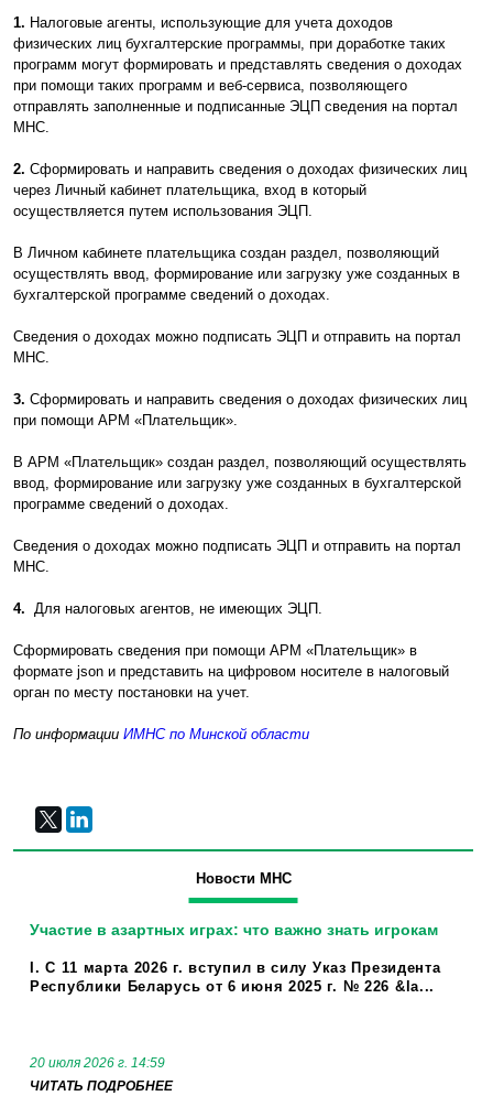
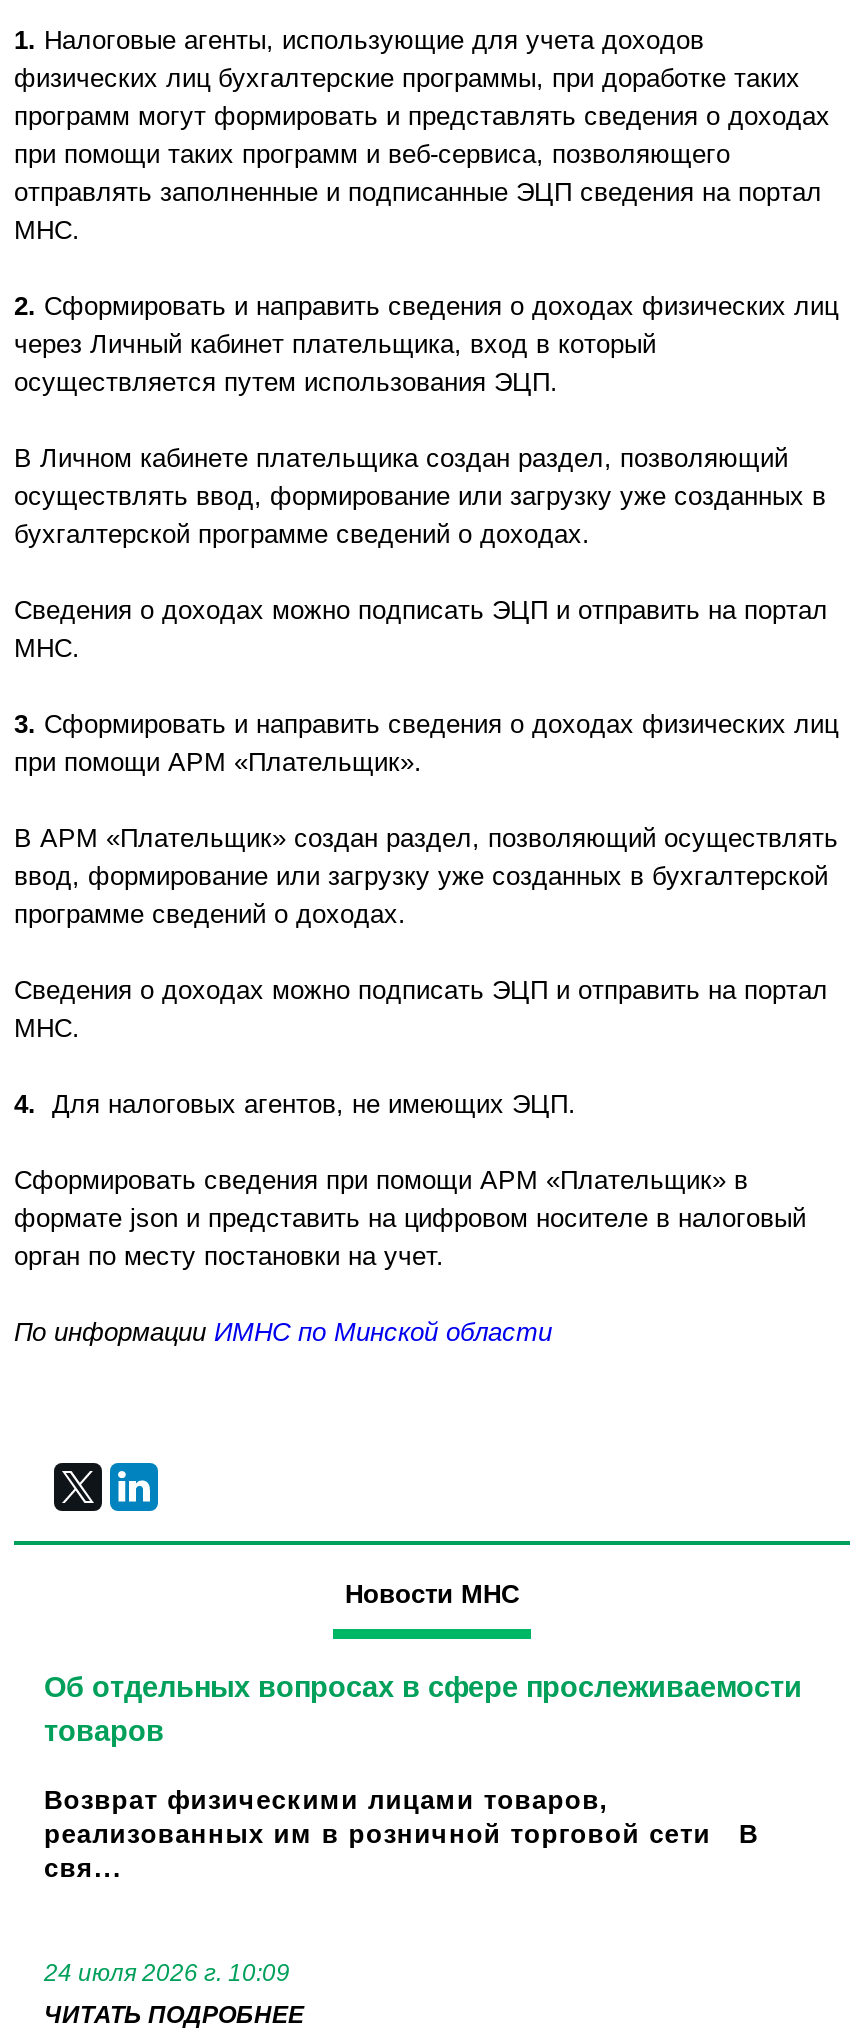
- Участие в азартных играх: что важно знать игрокам
+ Об отдельных вопросах в сфере прослеживаемости
+ товаров

- I. С 11 марта 2026 г. вступил в силу Указ Президента
- Республики Беларусь от 6 июня 2025 г. № 226 &la...
+ Возврат физическими лицами товаров,
+ реализованных им в розничной торговой сети В
+ свя...

- 20 июля 2026 г. 14:59
+ 24 июля 2026 г. 10:09
